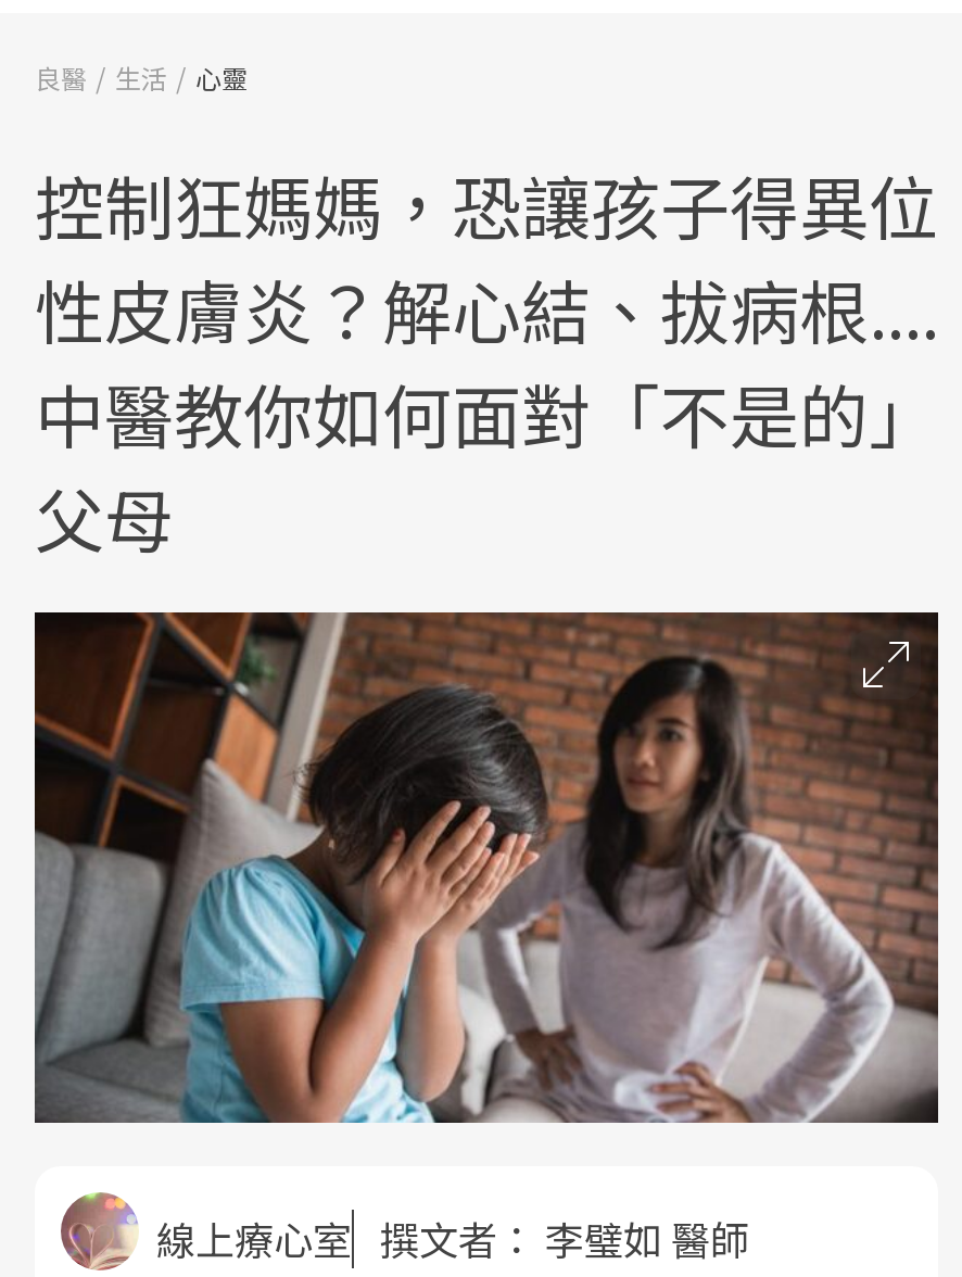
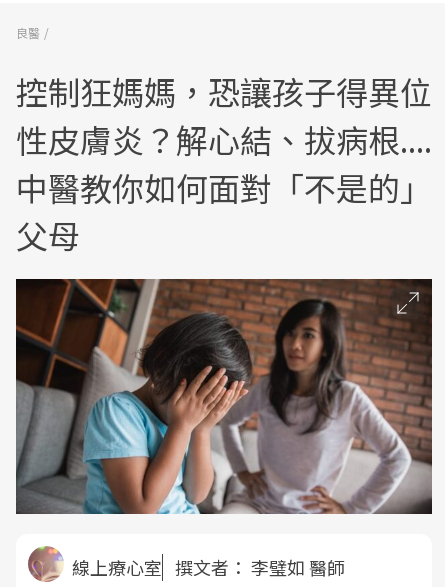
- 生活
- 心靈
